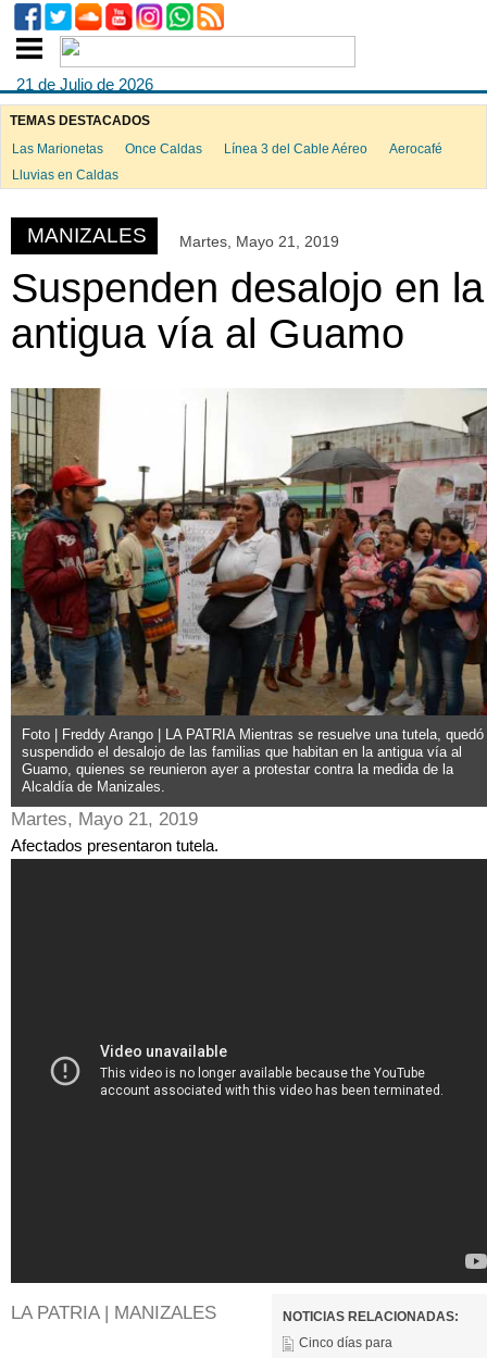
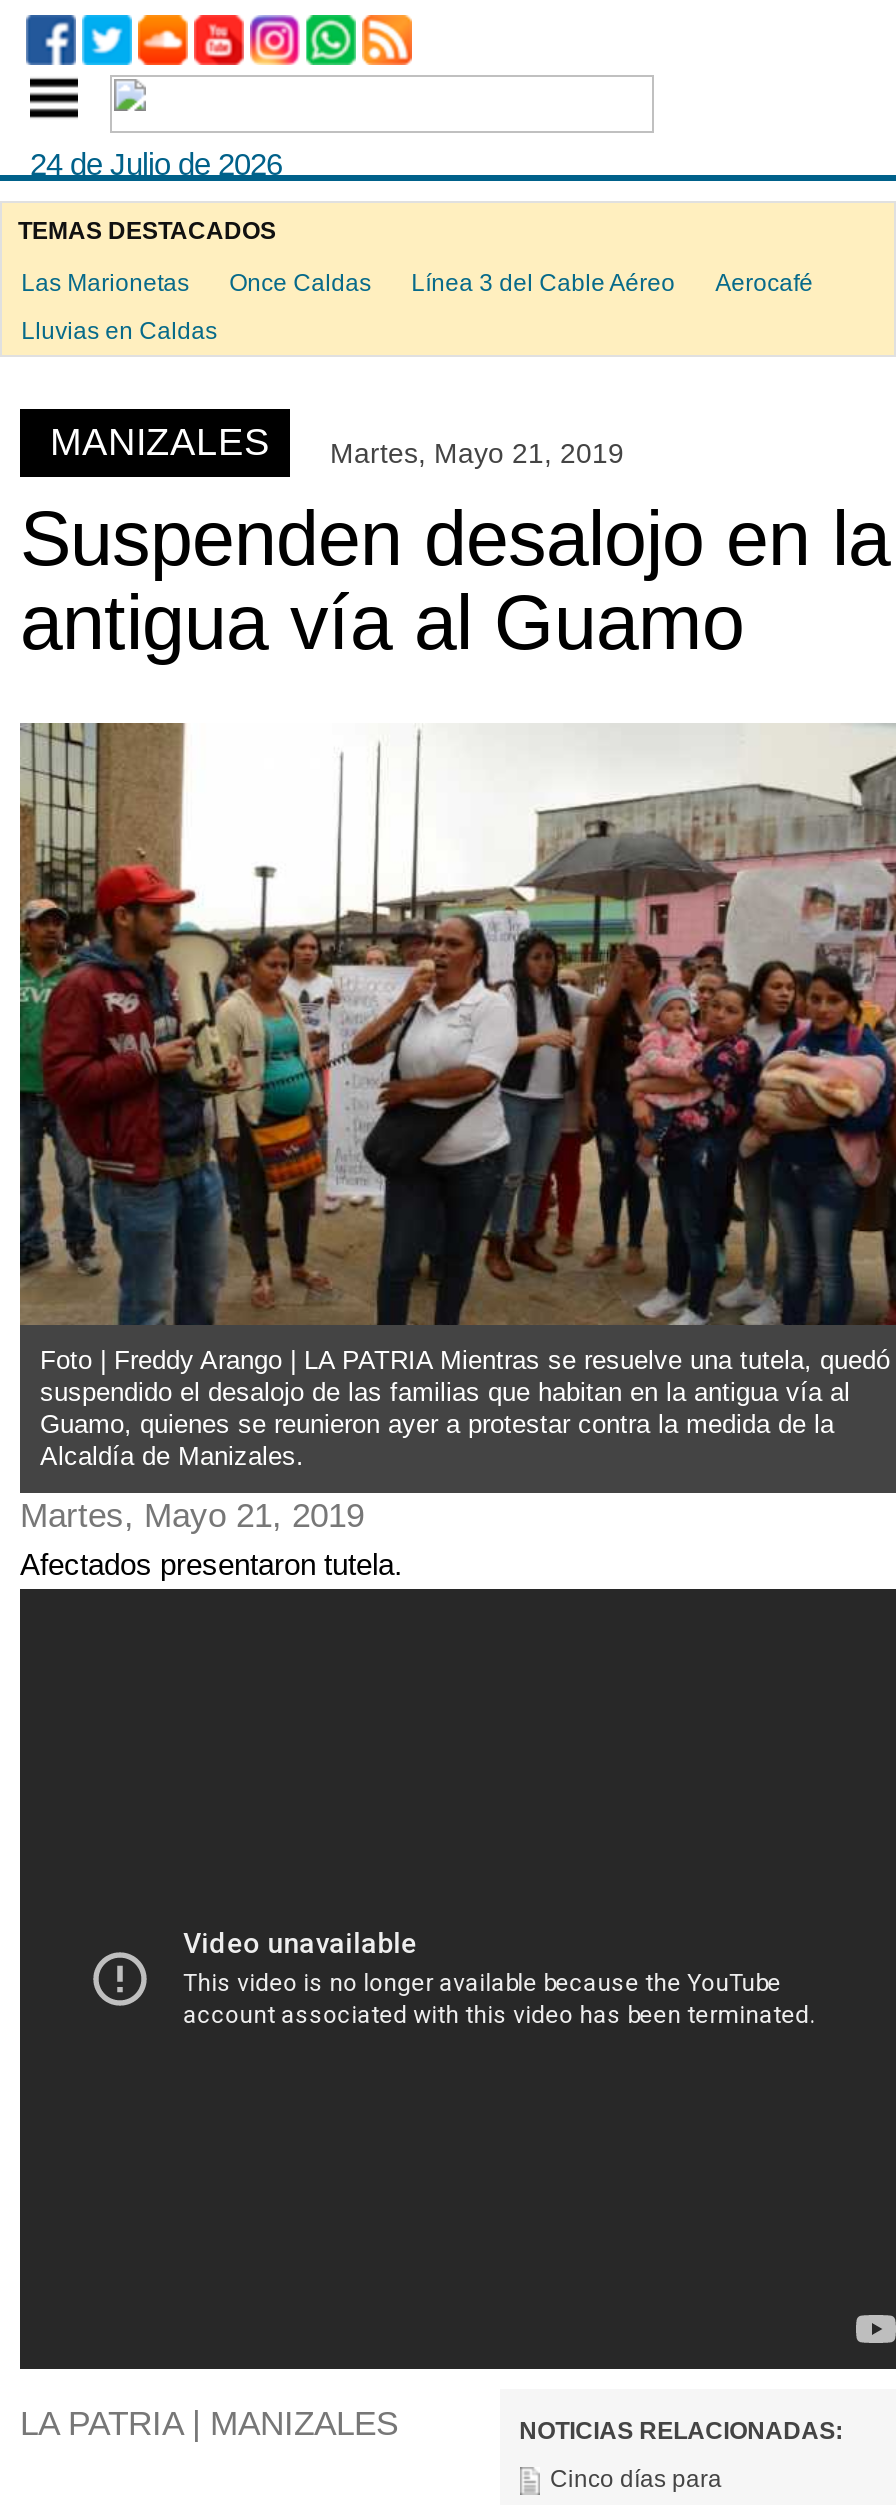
- 21 de Julio de 2026
+ 24 de Julio de 2026
